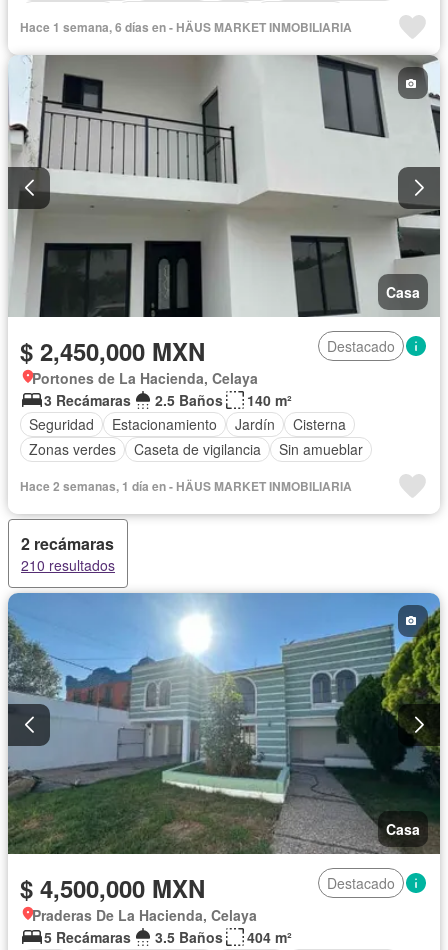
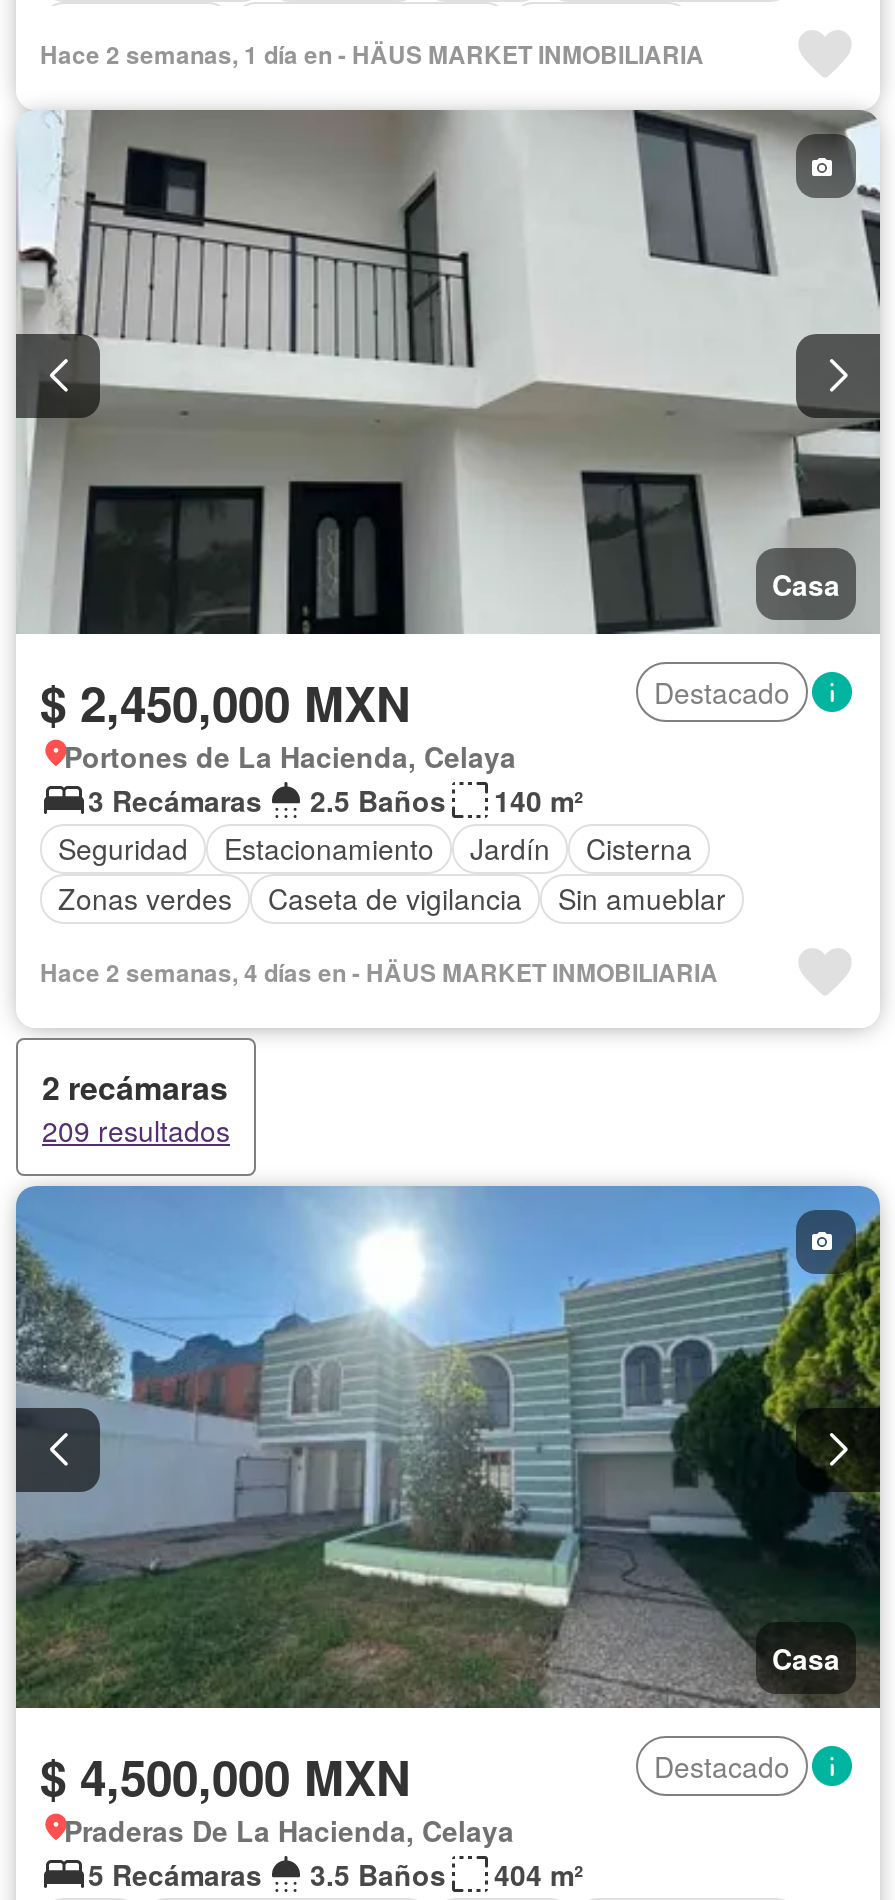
- Hace 1 semana, 6 días en - HÄUS MARKET INMOBILIARIA

+ Hace 2 semanas, 4 días en - HÄUS MARKET INMOBILIARIA

moved up: Hace 2 semanas, 1 día en - HÄUS MARKET INMOBILIARIA

- 210 resultados
+ 209 resultados
